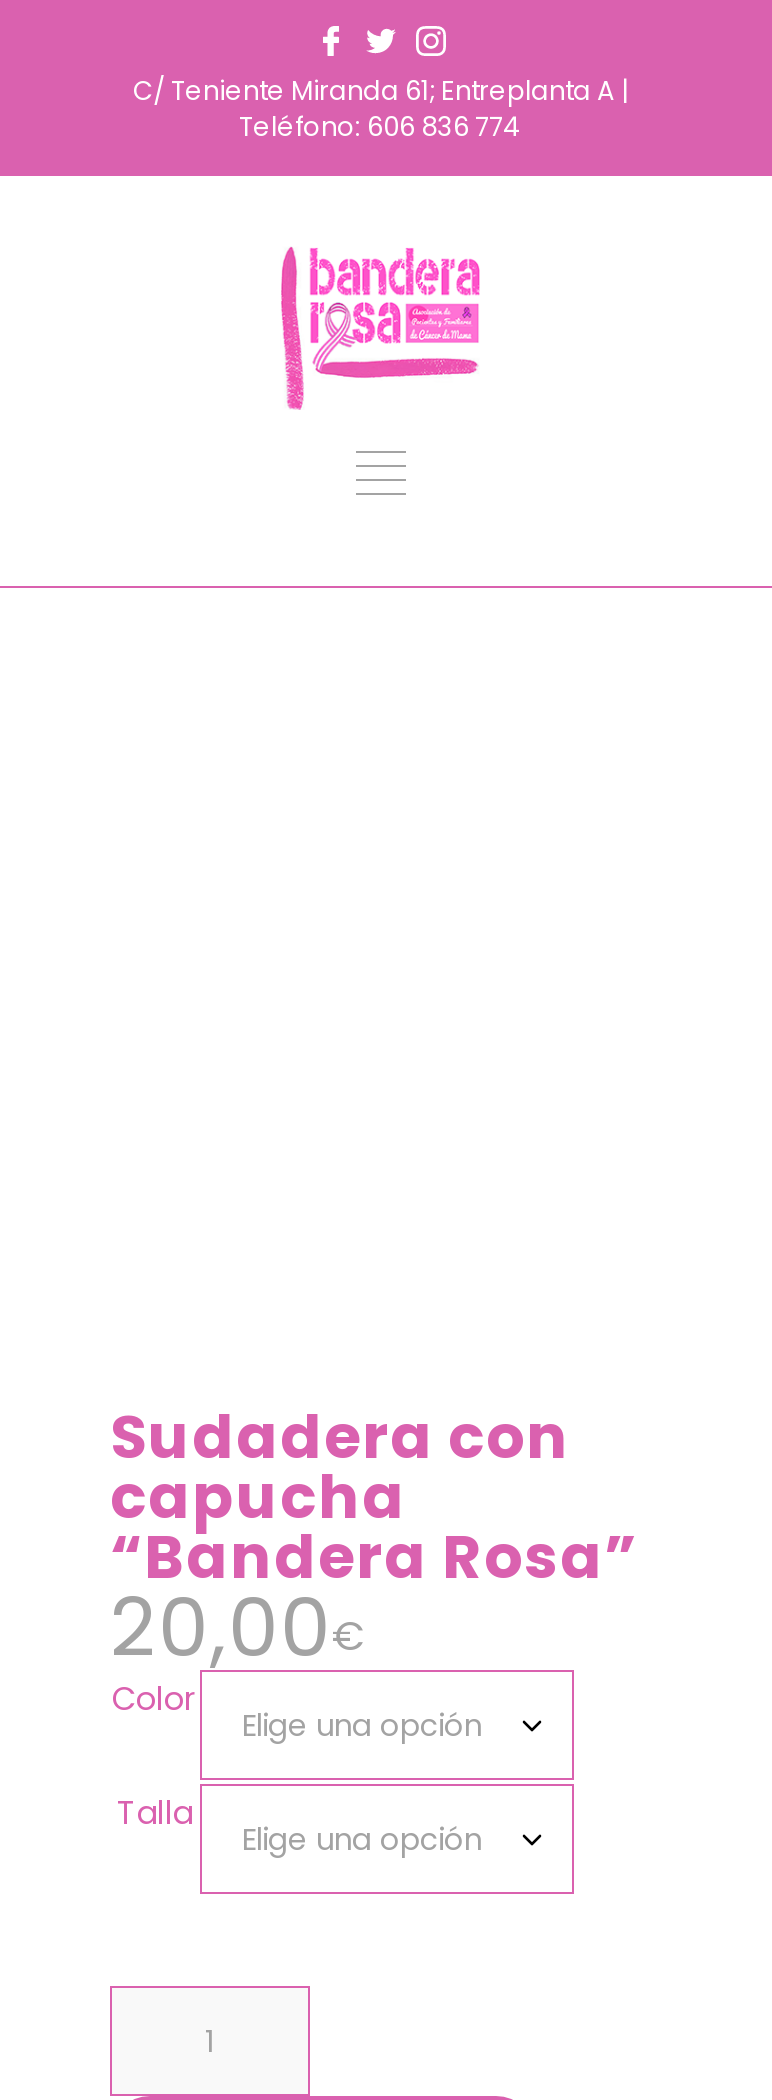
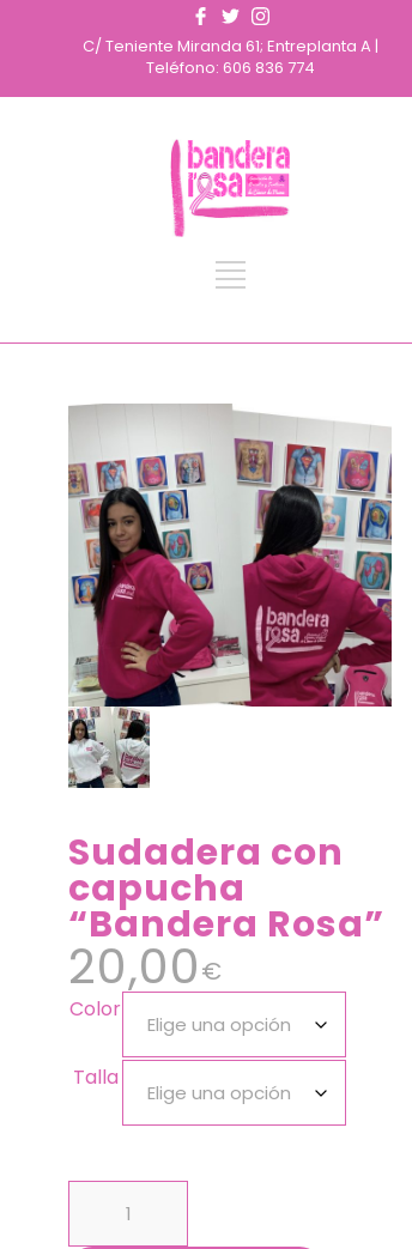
+ [image]
